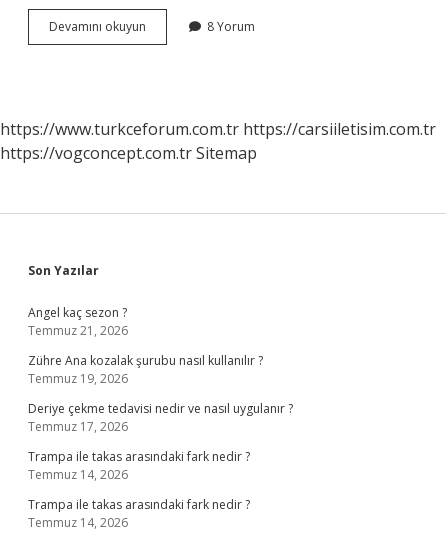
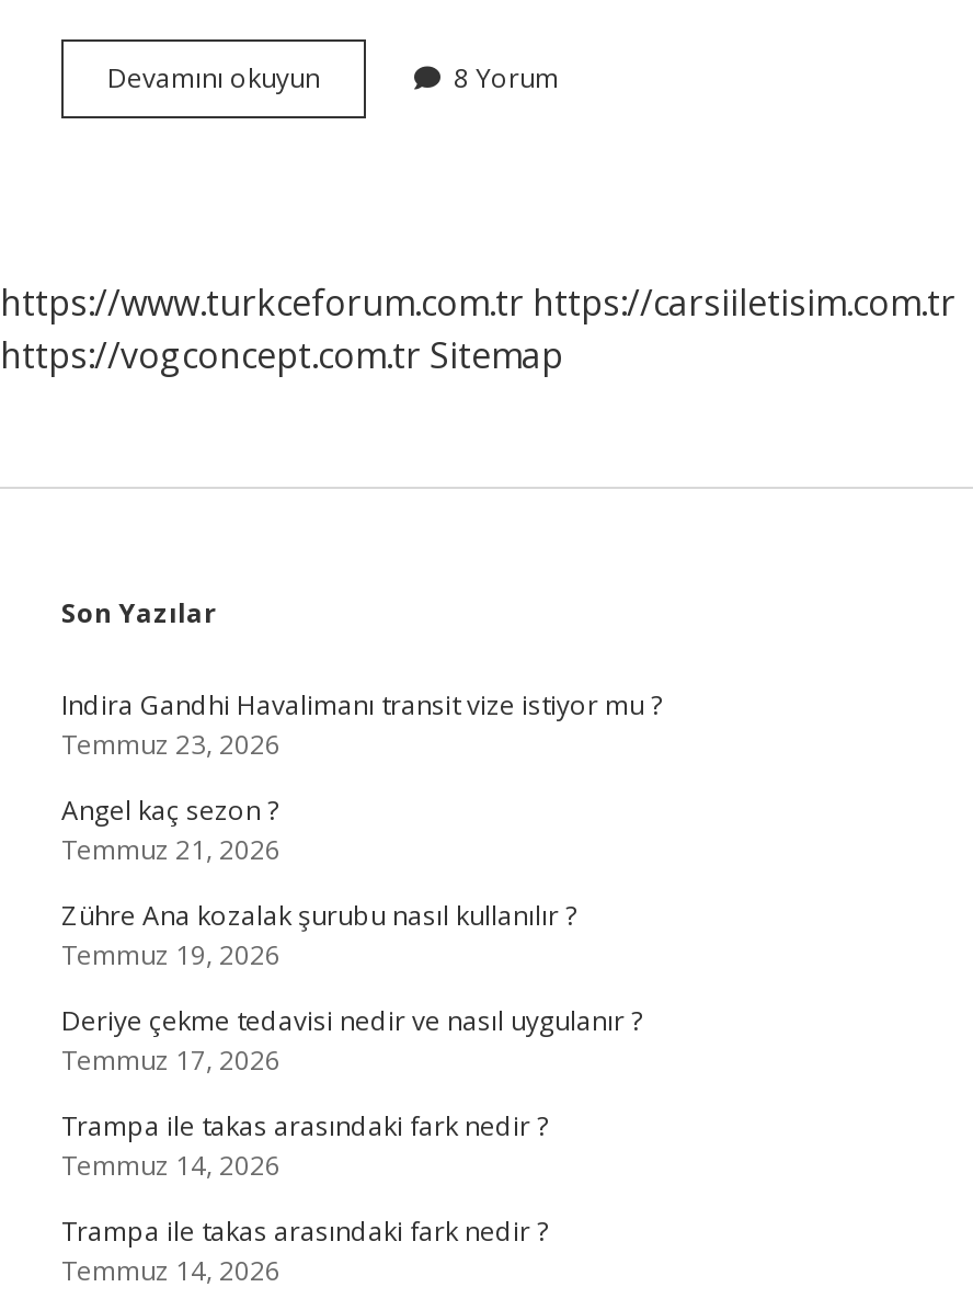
+ Indira Gandhi Havalimanı transit vize istiyor mu ?
+ Temmuz 23, 2026
